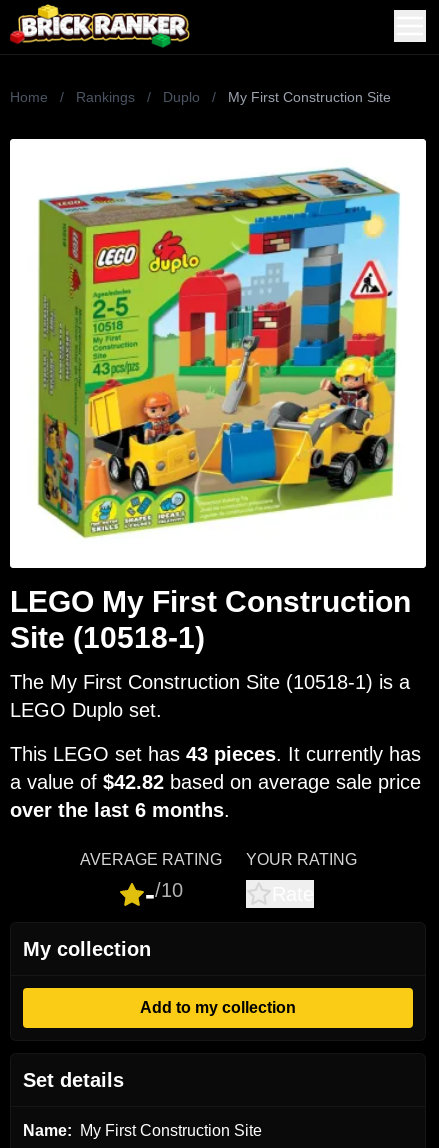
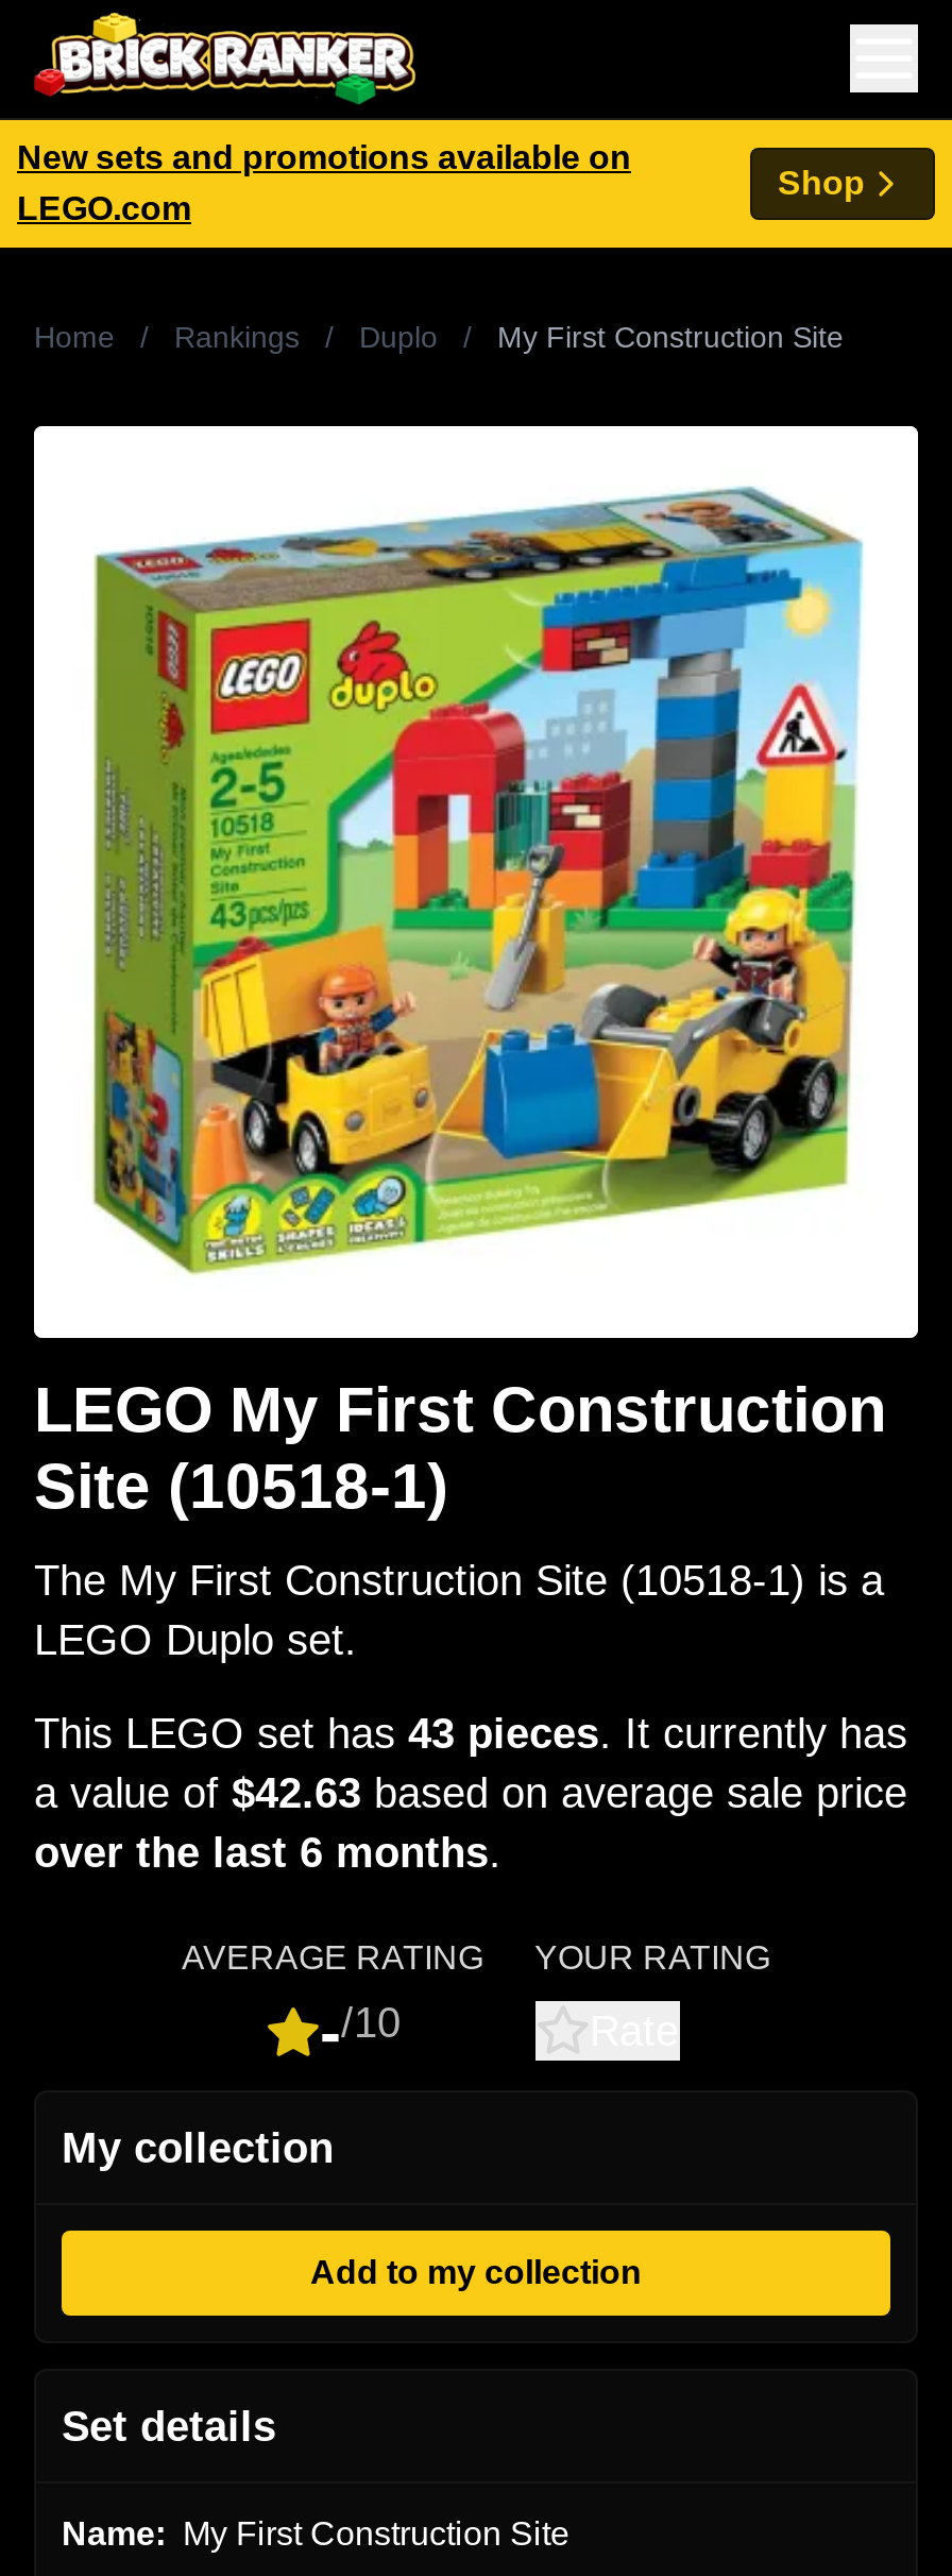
+ [image]
+ New sets and promotions available on
+ LEGO.com

+ Shop

- a value of $42.82 based on average sale price
+ a value of $42.63 based on average sale price
